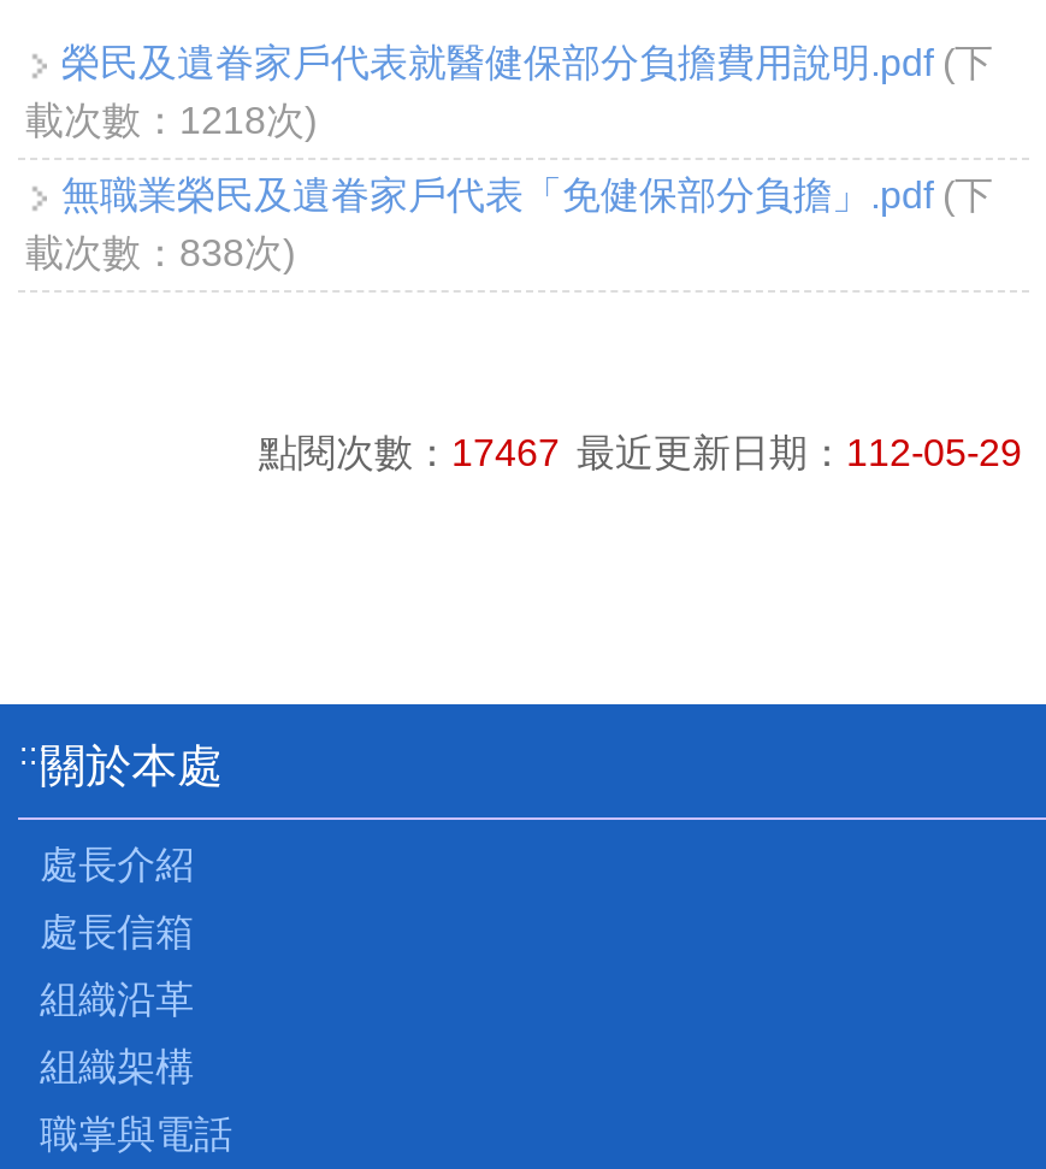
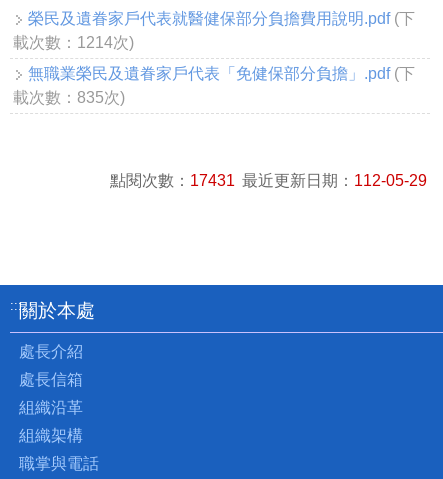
- 載次數：1218次)
+ 載次數：1214次)

- 載次數：838次)
+ 載次數：835次)

- 點閱次數：17467 最近更新日期：112-05-29
+ 點閱次數：17431 最近更新日期：112-05-29
